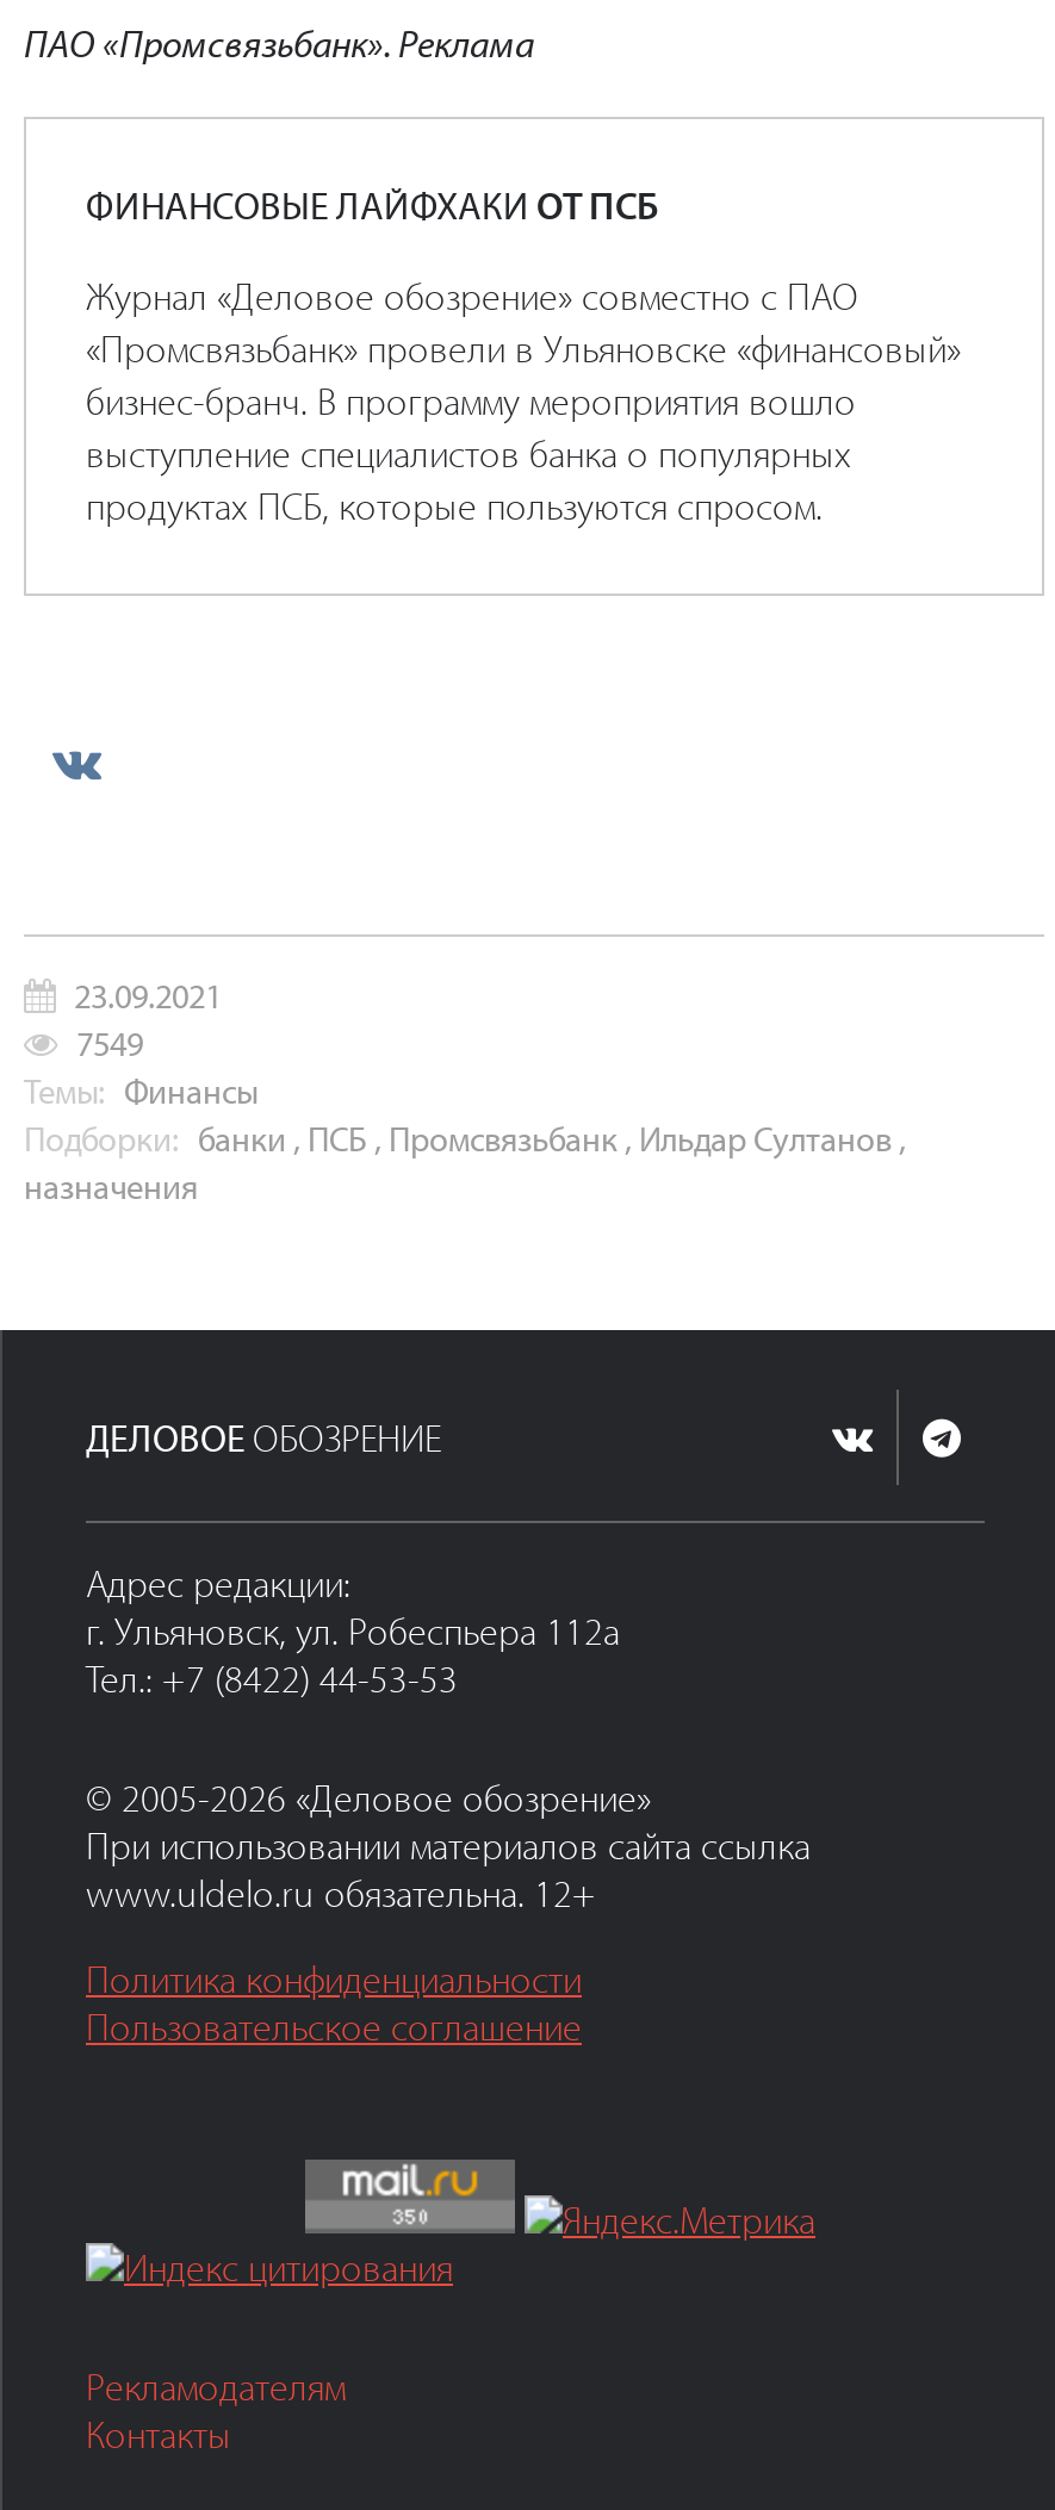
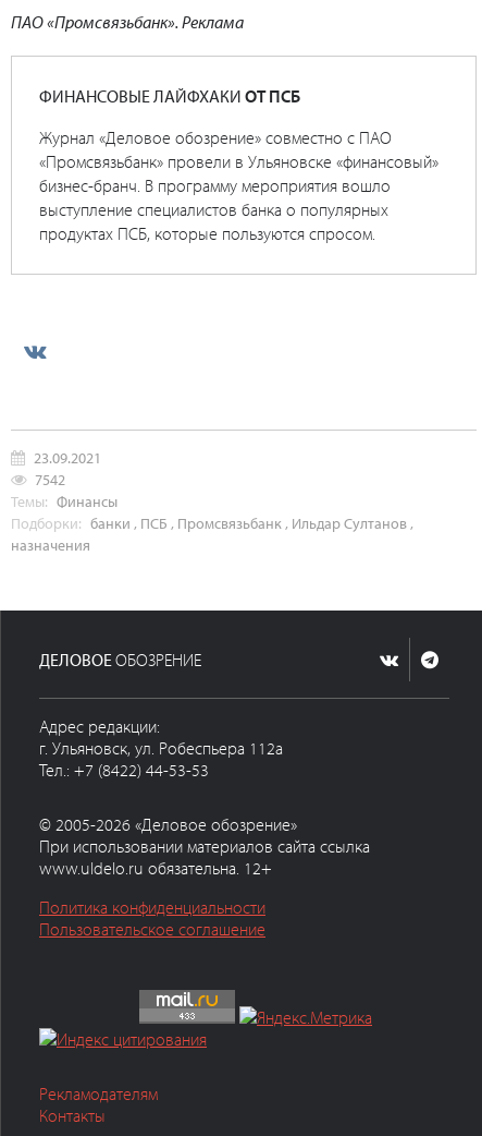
- 7549
+ 7542
